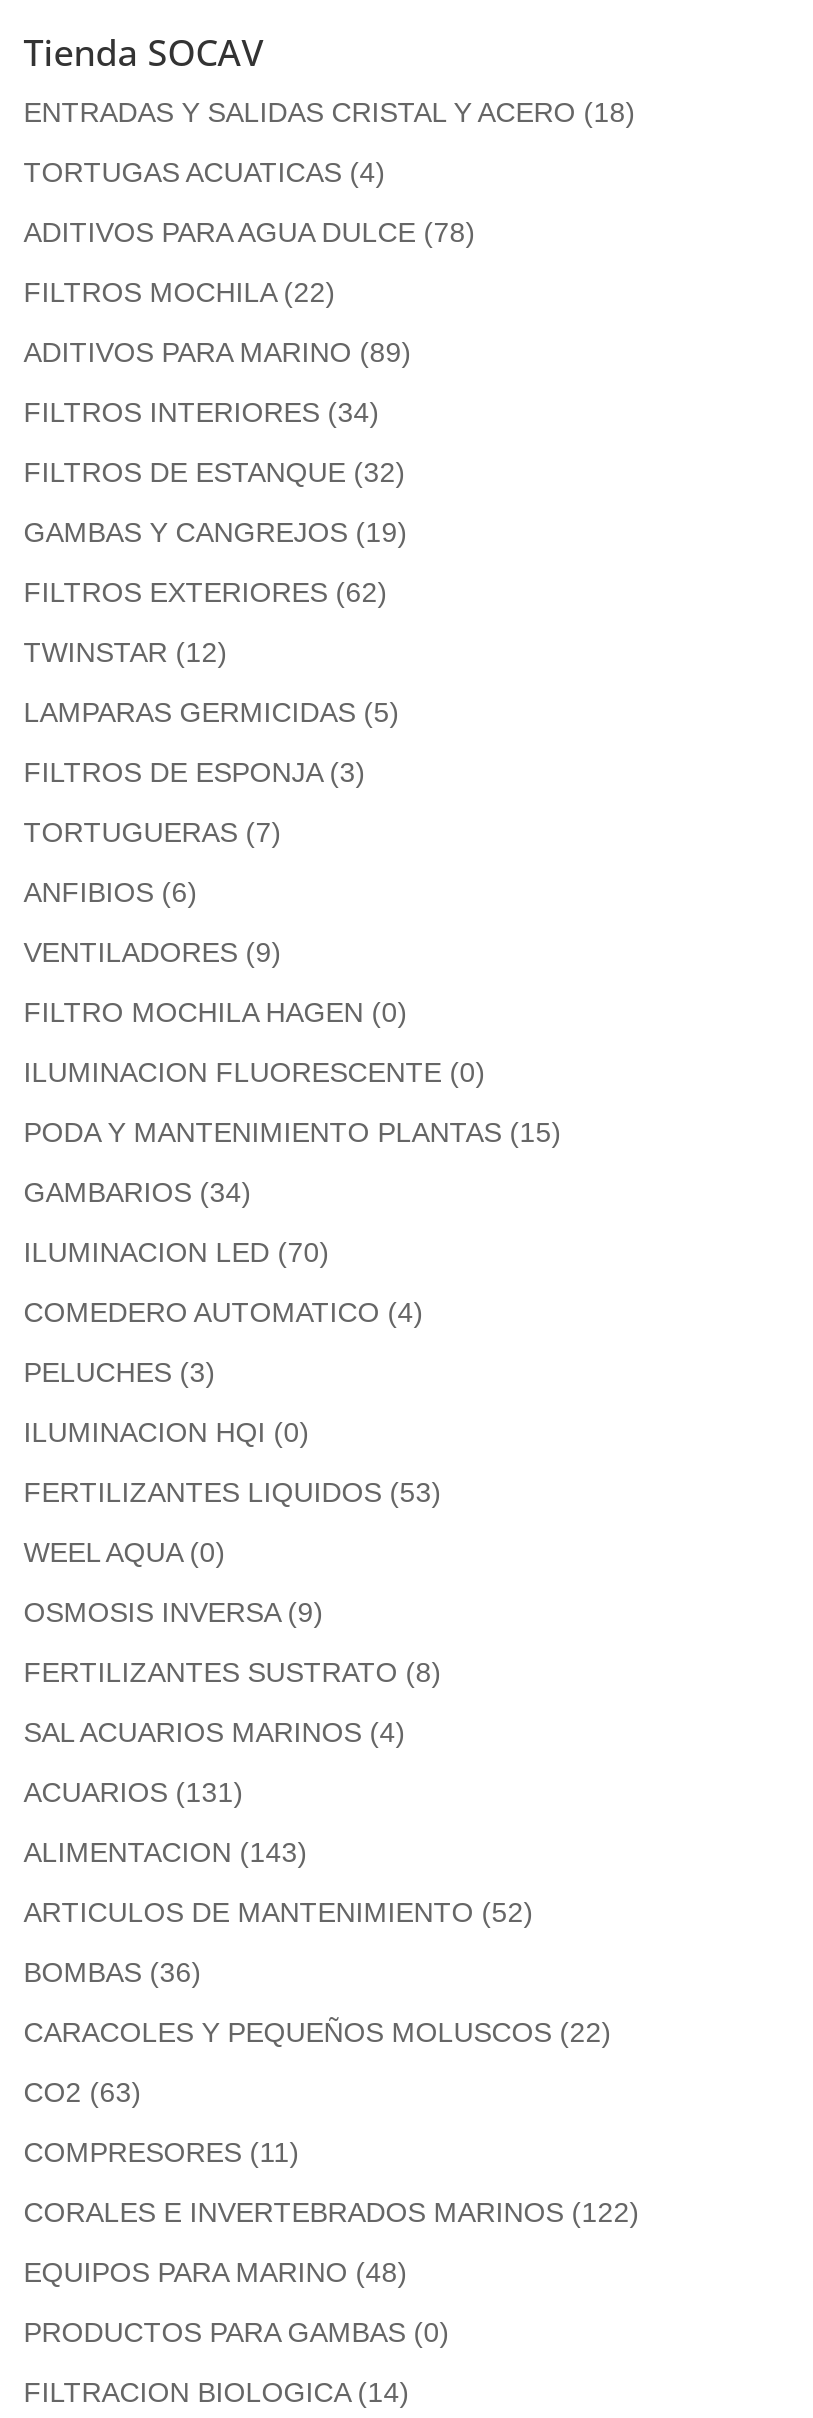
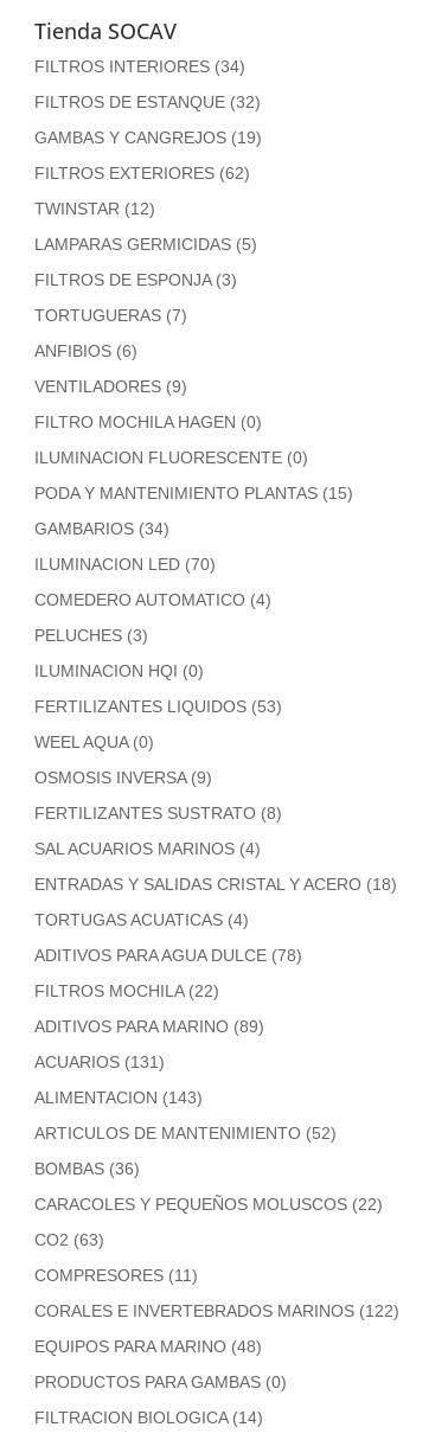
moved down: ENTRADAS Y SALIDAS CRISTAL Y ACERO (18) | TORTUGAS ACUATICAS (4) | ADITIVOS PARA AGUA DULCE (78) | FILTROS MOCHILA (22) | ADITIVOS PARA MARINO (89)

moved up: FILTROS INTERIORES (34) | FILTROS DE ESTANQUE (32) | GAMBAS Y CANGREJOS (19) | ... | FERTILIZANTES SUSTRATO (8) | SAL ACUARIOS MARINOS (4)
